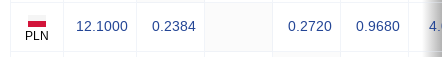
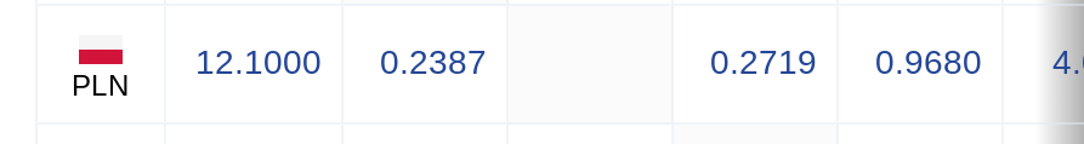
- 12.1000 0.2384
+ 12.1000 0.2387

- 0.2720
+ 0.2719
